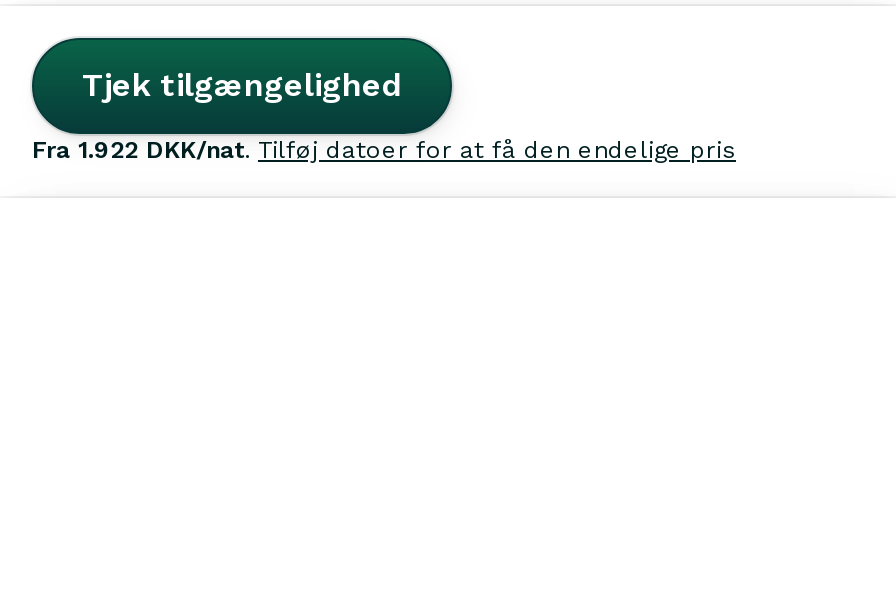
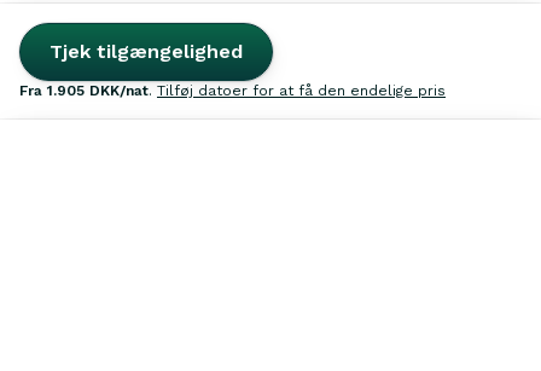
- fra 1.922 DKK/nat. Tilføj datoer for at få den endelige pris
+ fra 1.905 DKK/nat. Tilføj datoer for at få den endelige pris
